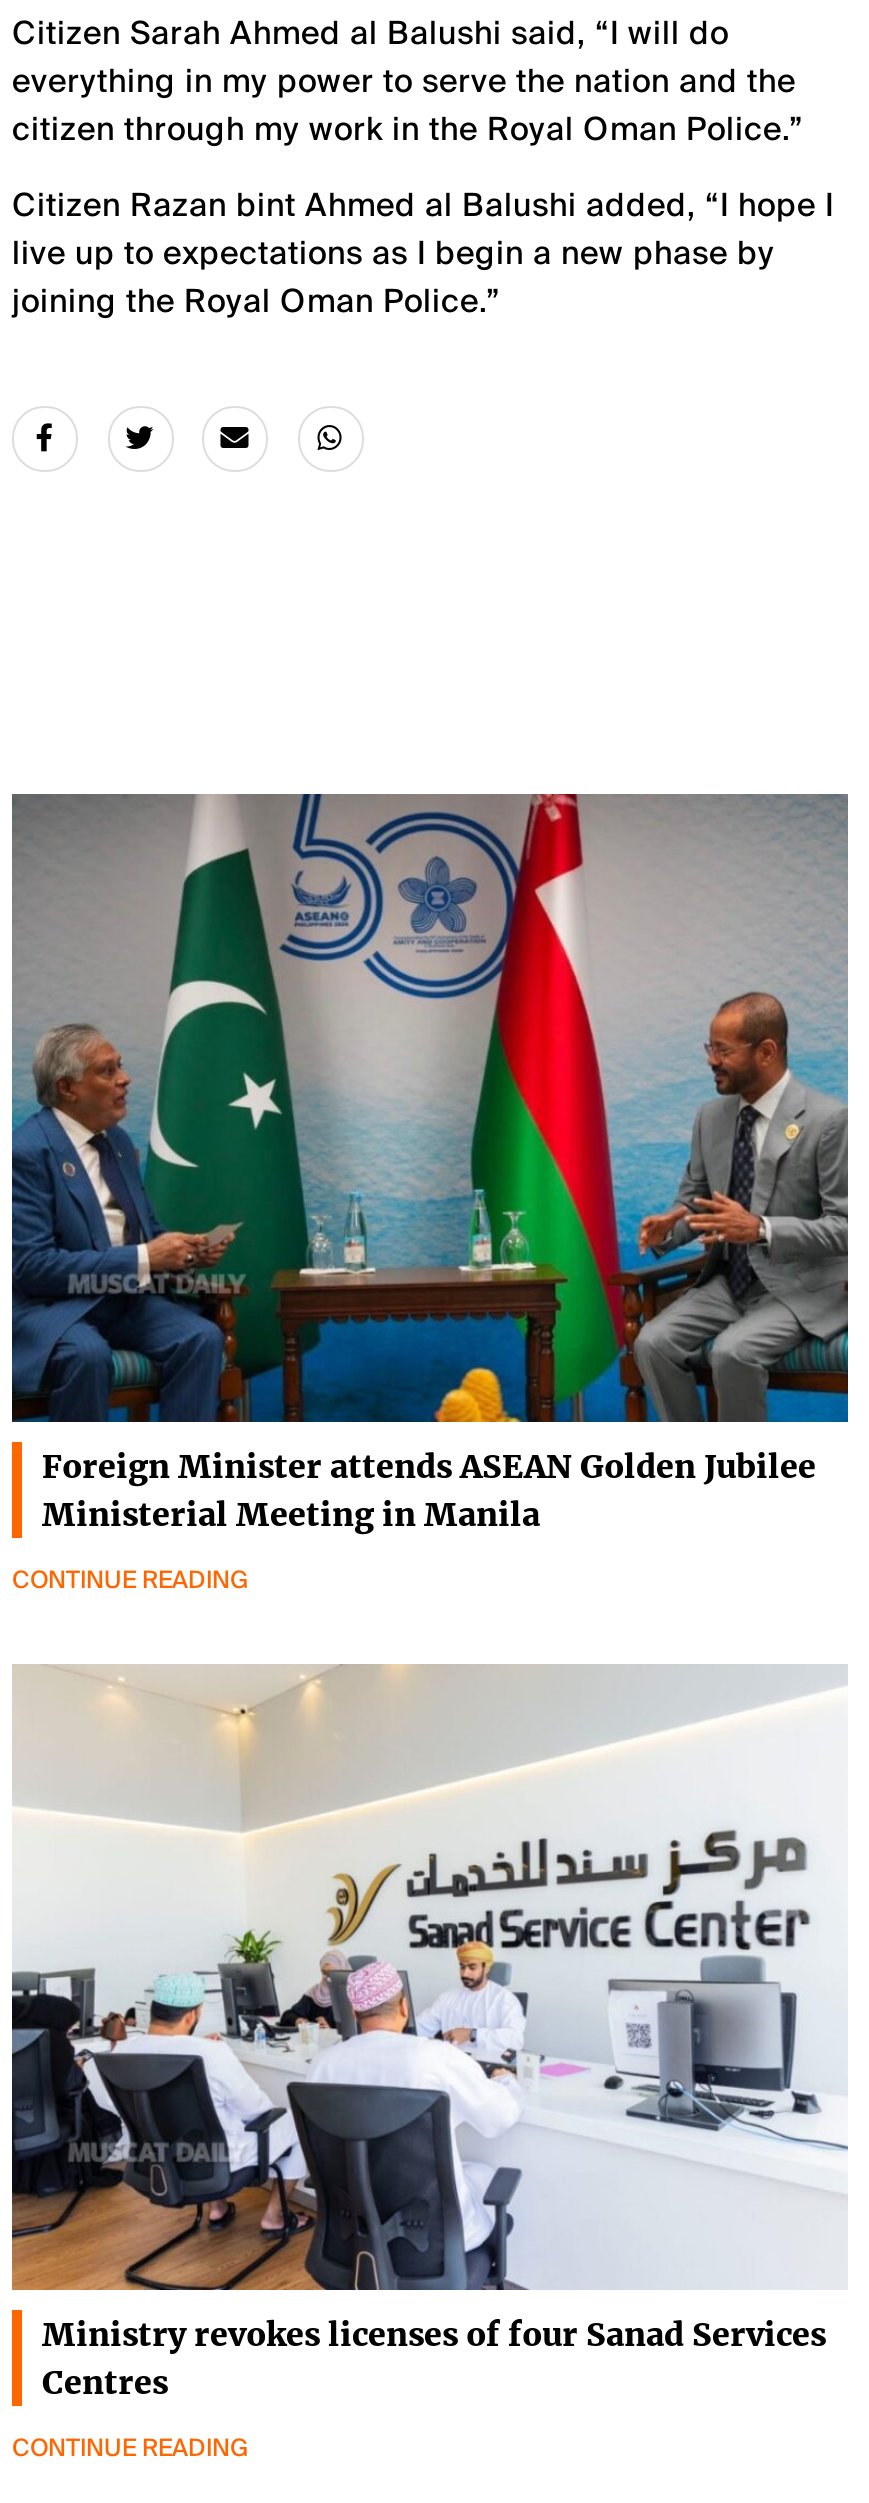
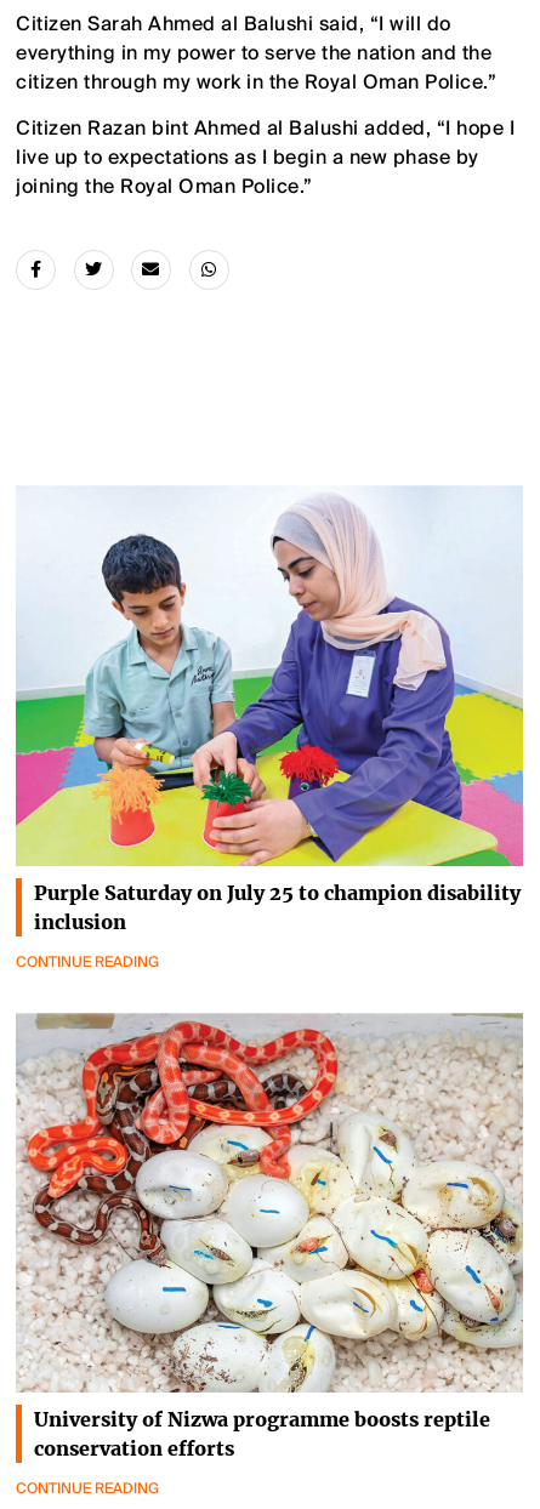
- [image]
- Foreign Minister attends ASEAN Golden Jubilee
- Ministerial Meeting in Manila
+ [image]
+ Purple Saturday on July 25 to champion disability
+ inclusion

- [image]
- Ministry revokes licenses of four Sanad Services
- Centres
+ [image]
+ University of Nizwa programme boosts reptile
+ conservation efforts
